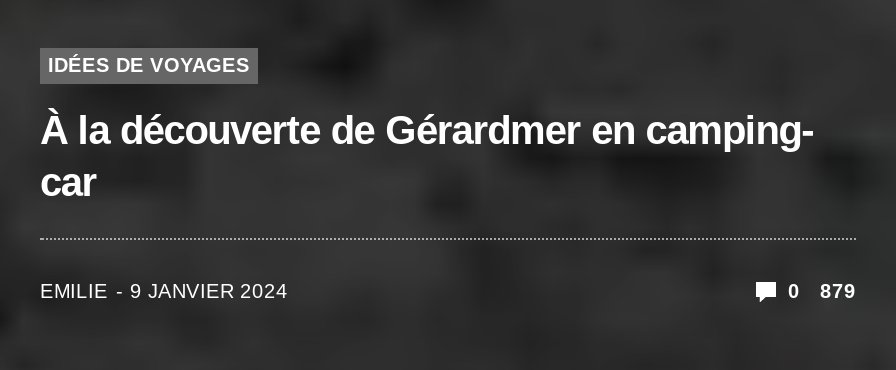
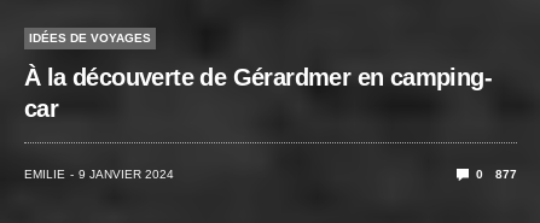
- 0 879
+ 0 877
